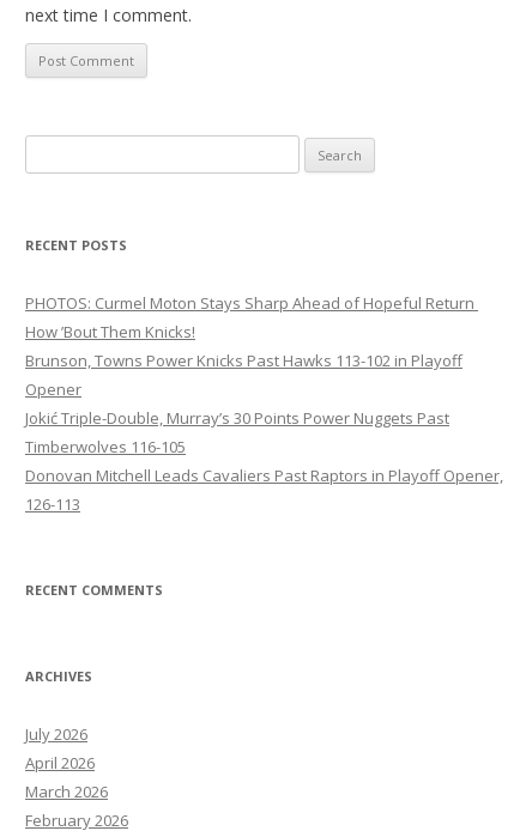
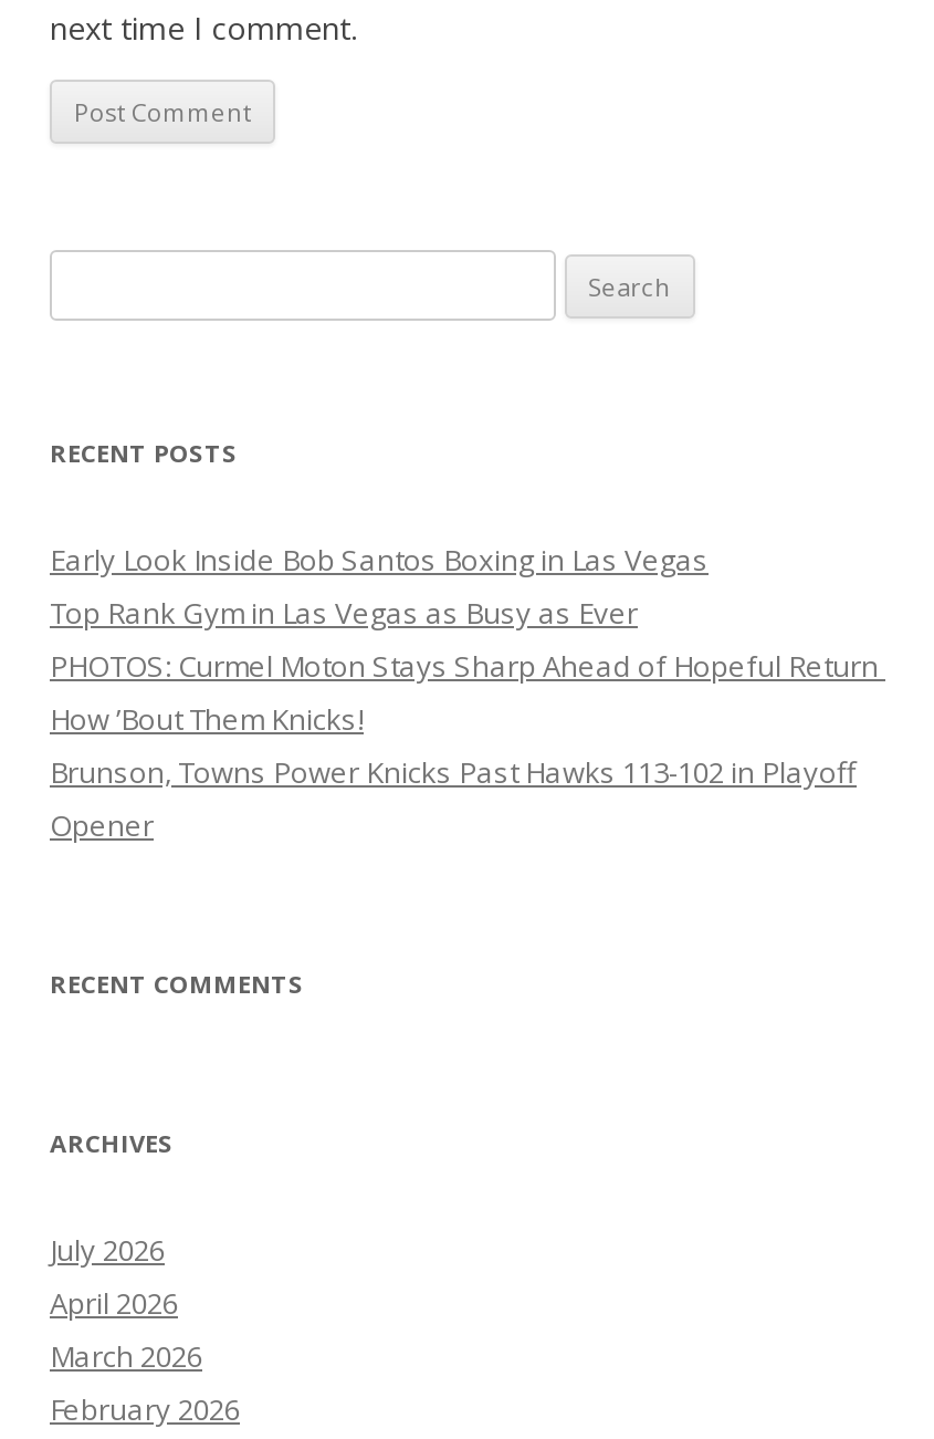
+ Early Look Inside Bob Santos Boxing in Las Vegas
+ Top Rank Gym in Las Vegas as Busy as Ever

moved down: PHOTOS: Curmel Moton Stays Sharp Ahead of Hopeful Return | How ’Bout Them Knicks! | Brunson, Towns Power Knicks Past Hawks 113-102 in Playoff | Opener

- Jokić Triple-Double, Murray’s 30 Points Power Nuggets Past
- Timberwolves 116-105
- Donovan Mitchell Leads Cavaliers Past Raptors in Playoff Opener,
- 126-113
